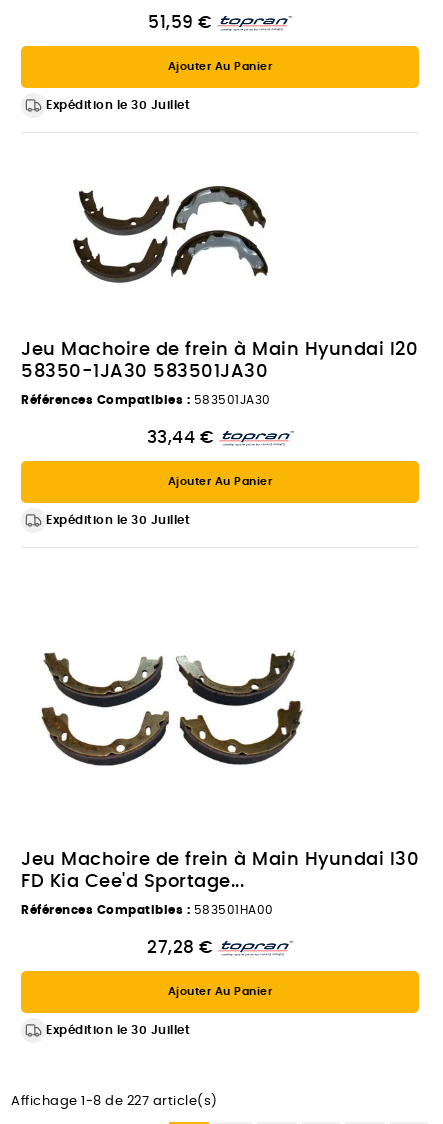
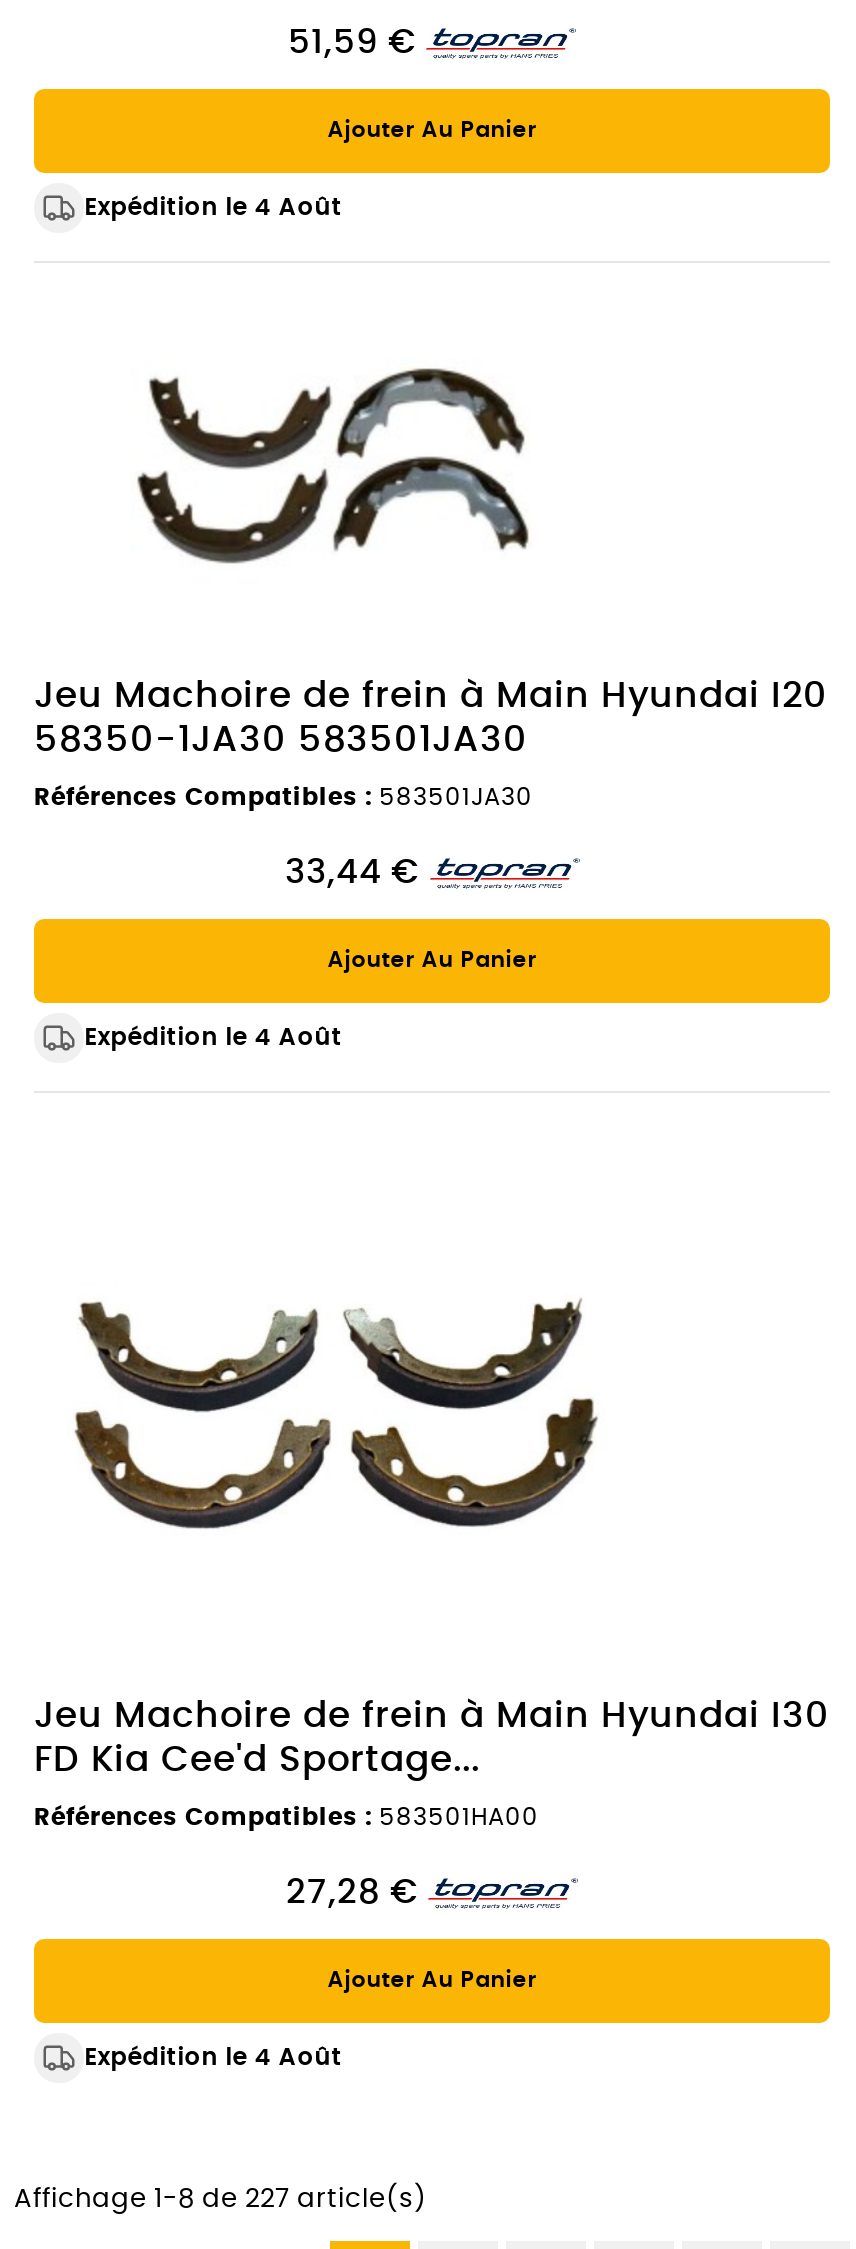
- Expédition le 30 Juillet
+ Expédition le 4 Août

- Expédition le 30 Juillet
+ Expédition le 4 Août

- Expédition le 30 Juillet
+ Expédition le 4 Août
